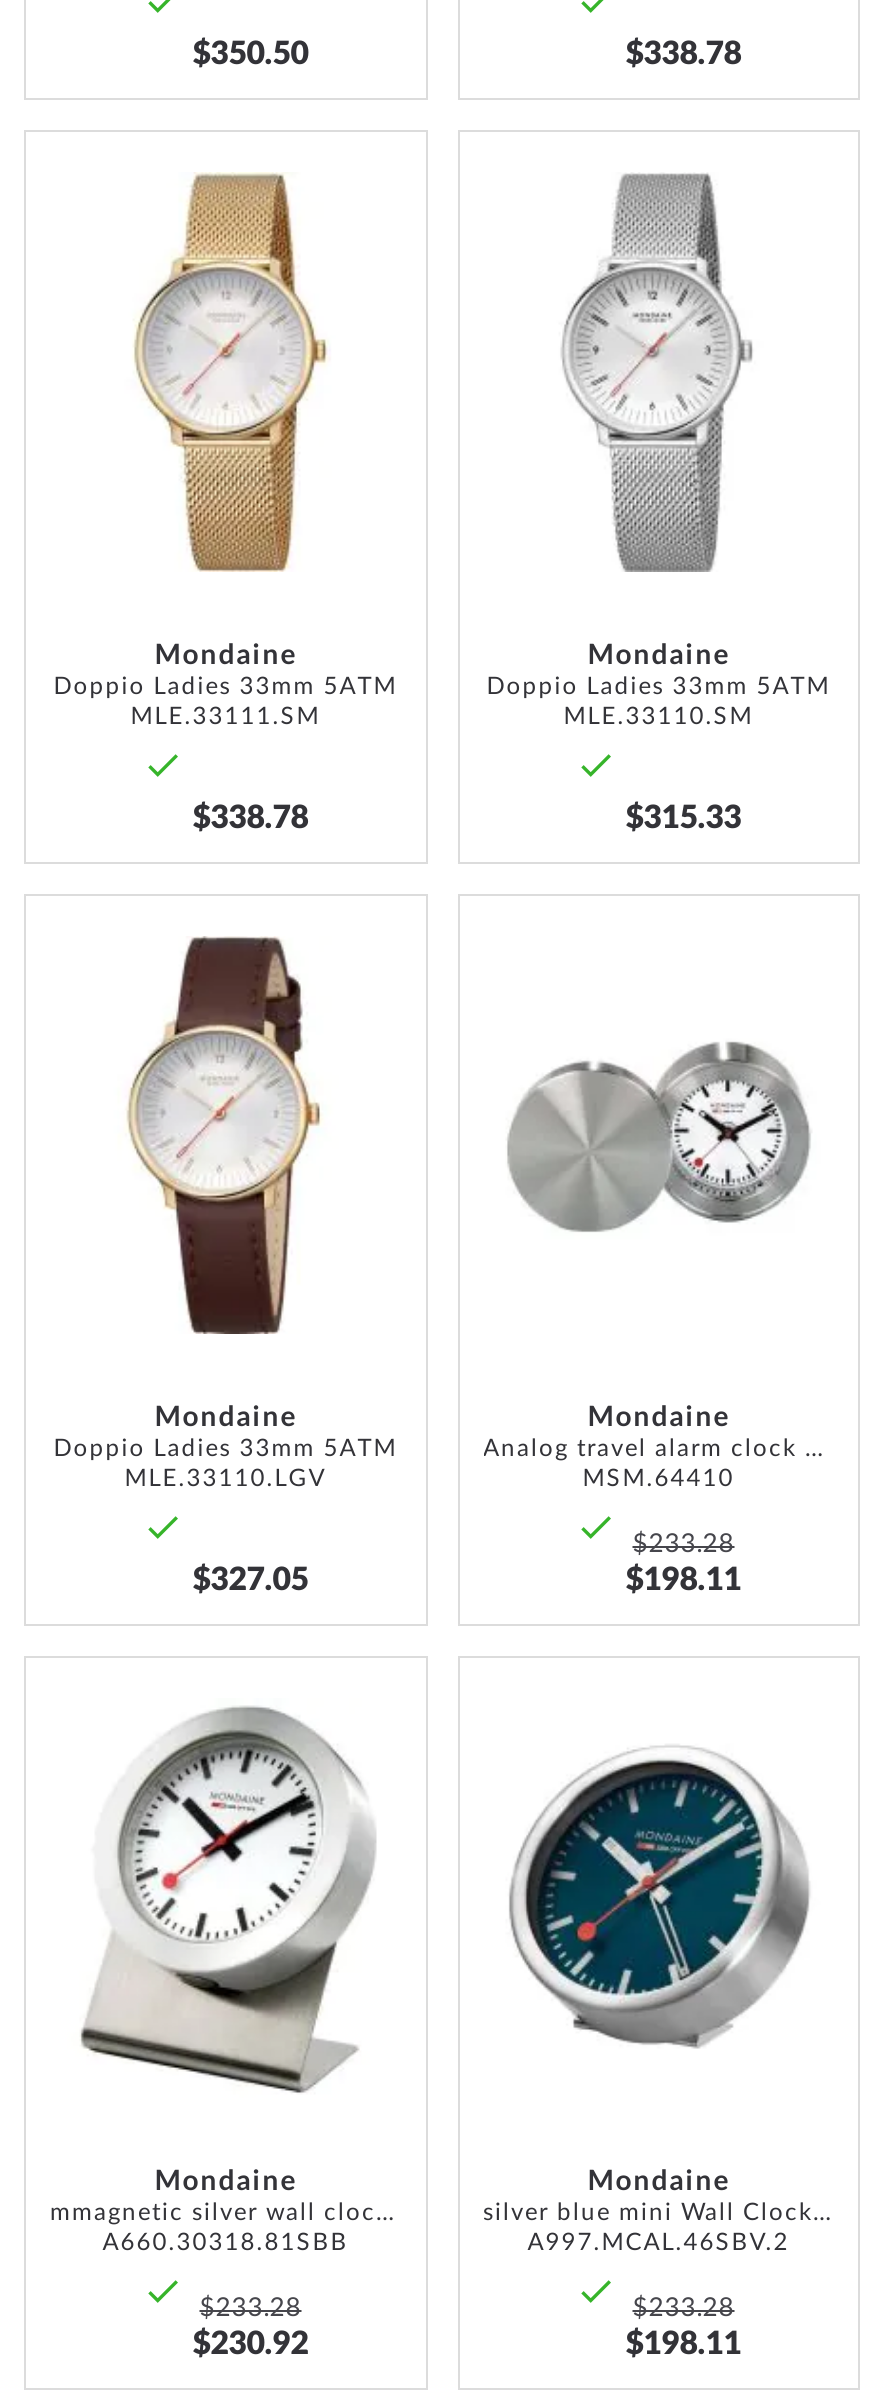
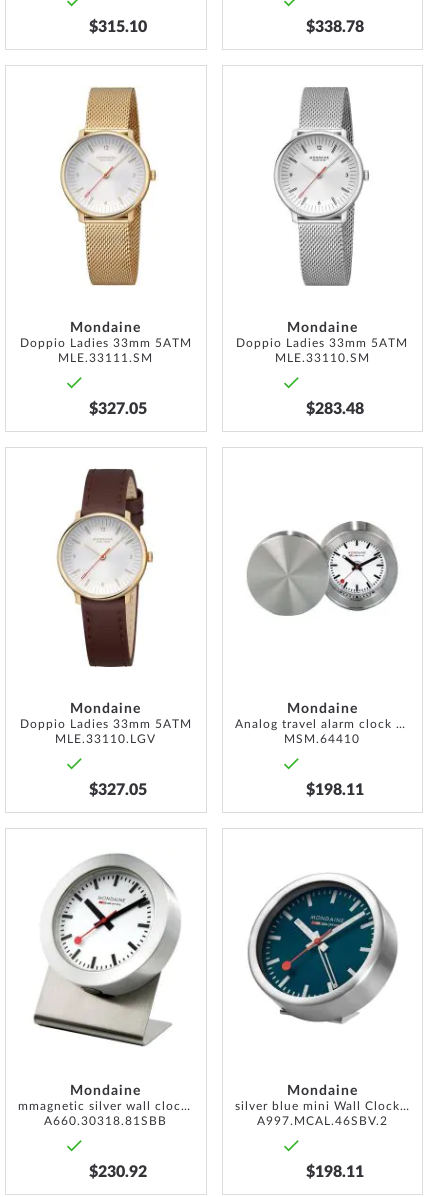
- $350.50
+ $315.10

- $338.78
+ $327.05

- $315.33
+ $283.48

- $233.28

- $233.28

- $233.28
